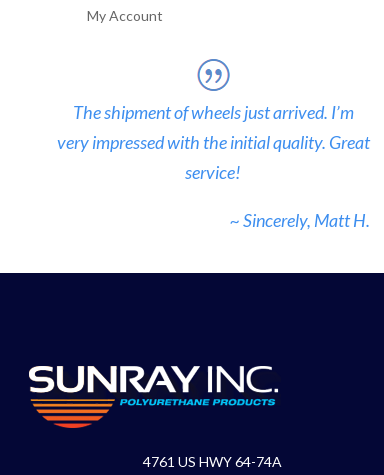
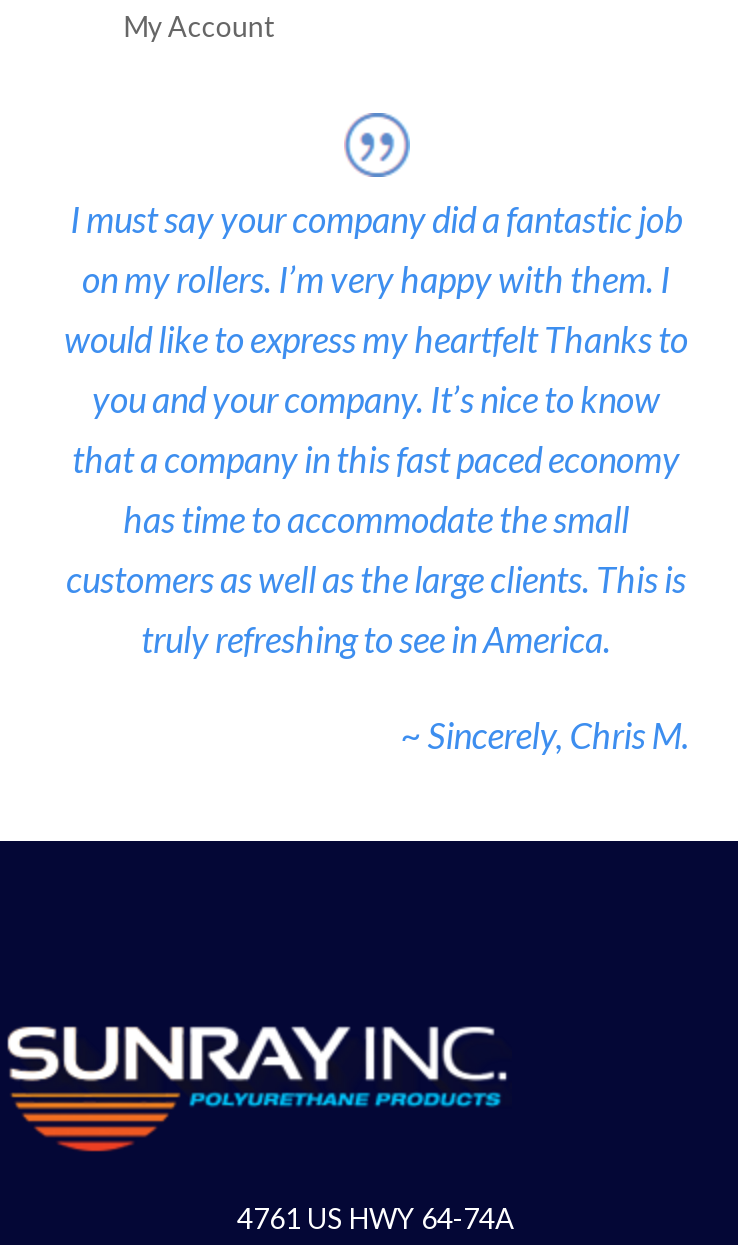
- The shipment of wheels just arrived. I’m
- very impressed with the initial quality. Great
- service!
+ I must say your company did a fantastic job
+ on my rollers. I’m very happy with them. I
+ would like to express my heartfelt Thanks to
+ you and your company. It’s nice to know
+ that a company in this fast paced economy
+ has time to accommodate the small
+ customers as well as the large clients. This is
+ truly refreshing to see in America.

- ~ Sincerely, Matt H.
+ ~ Sincerely, Chris M.
